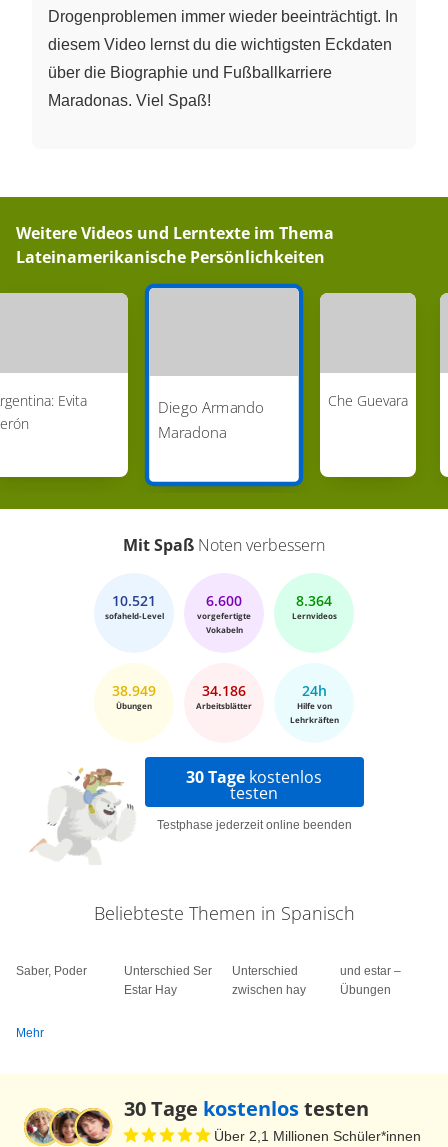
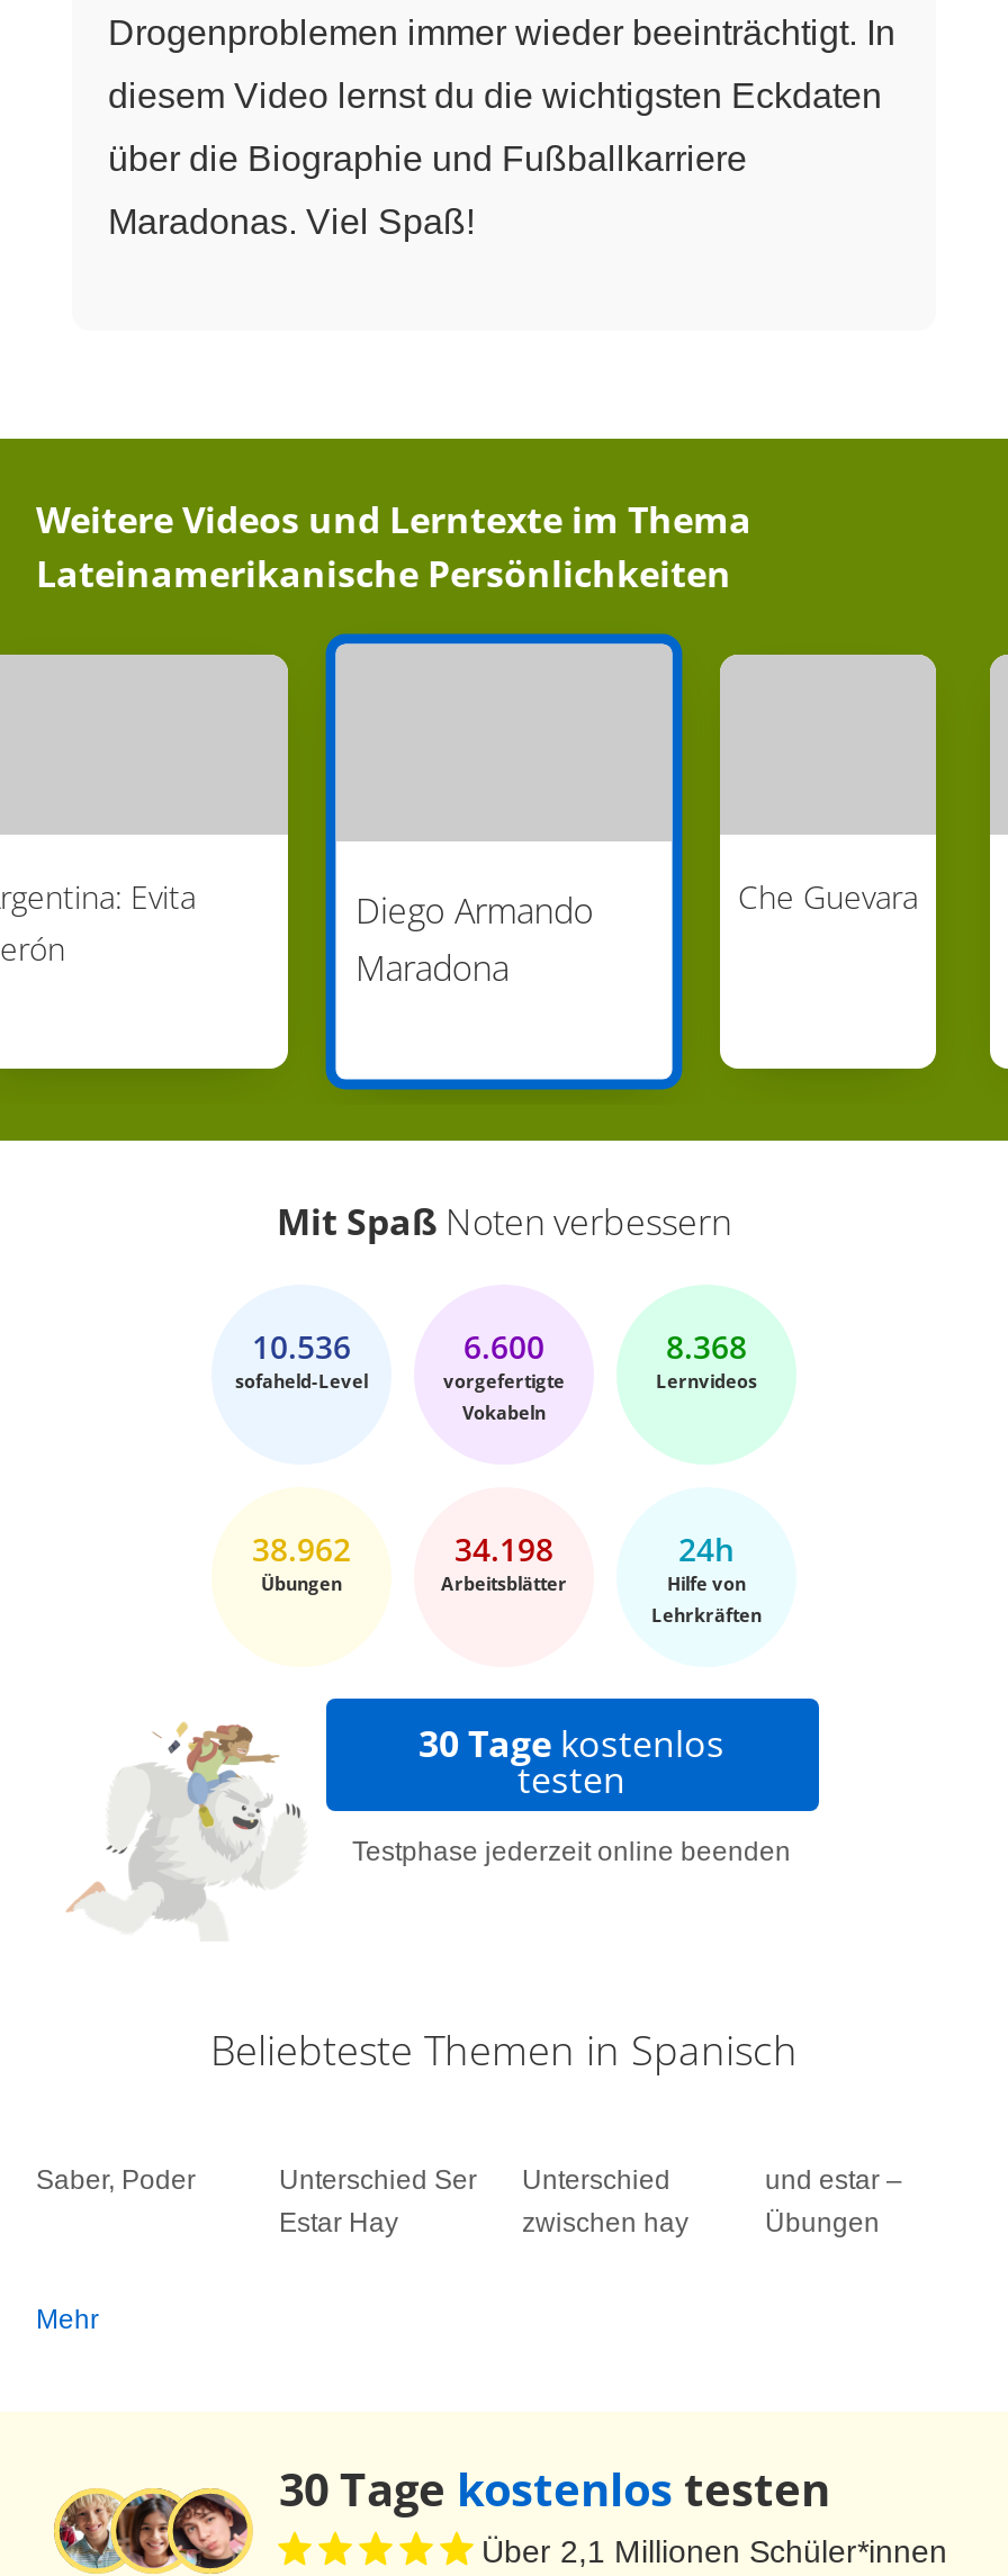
- 10.521
+ 10.536

- 8.364
+ 8.368

- 38.949
+ 38.962

- 34.186
+ 34.198
